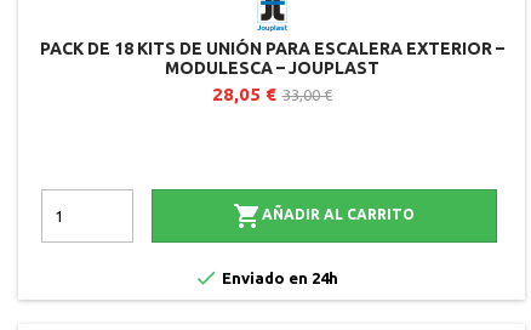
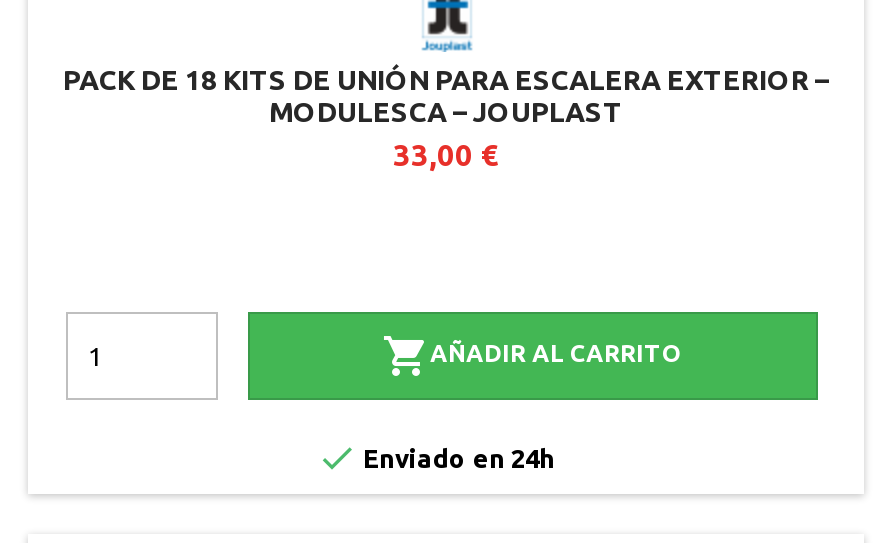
- 28,05 € 33,00 €
+ 33,00 €
